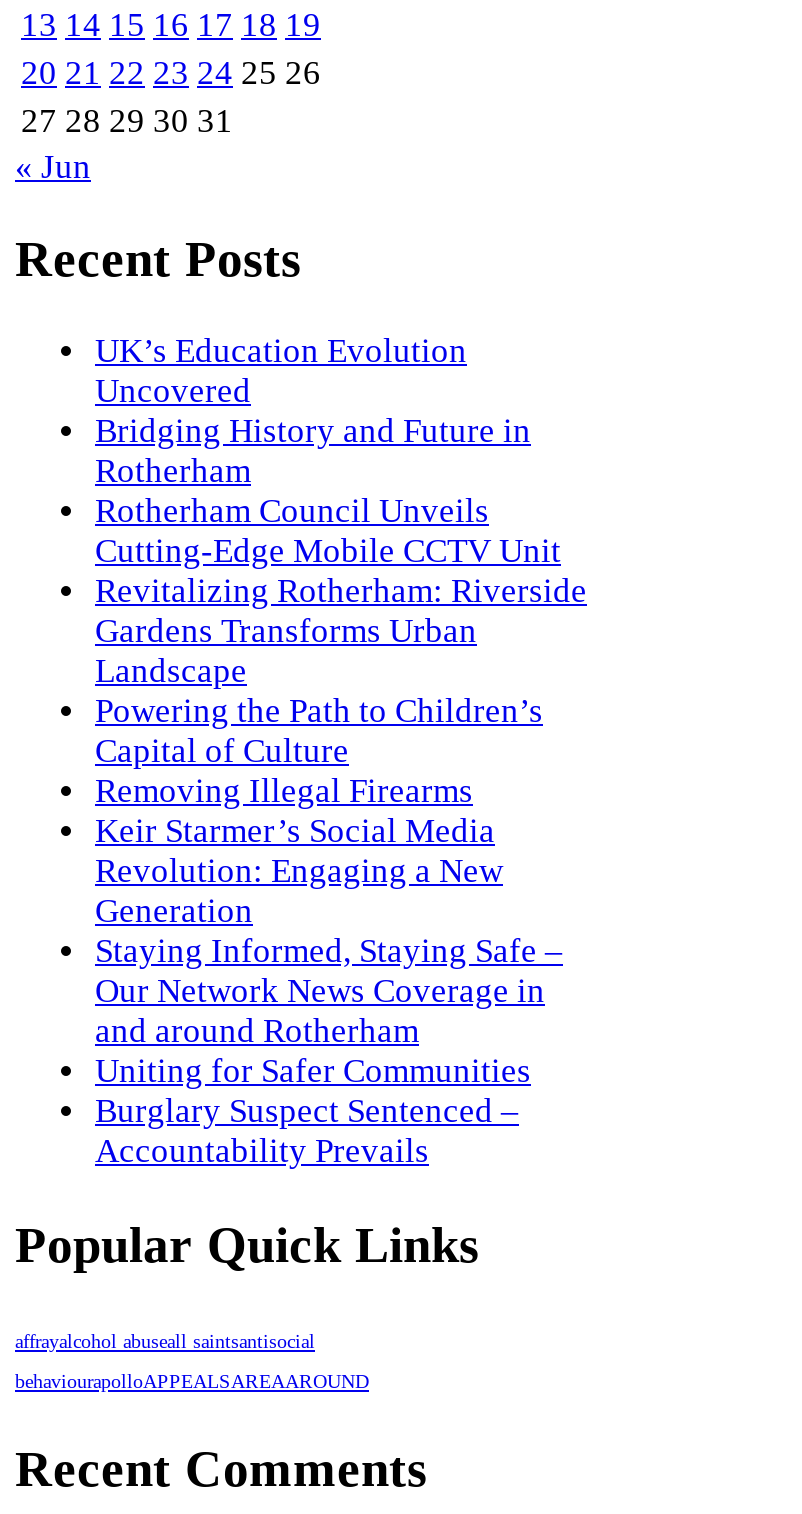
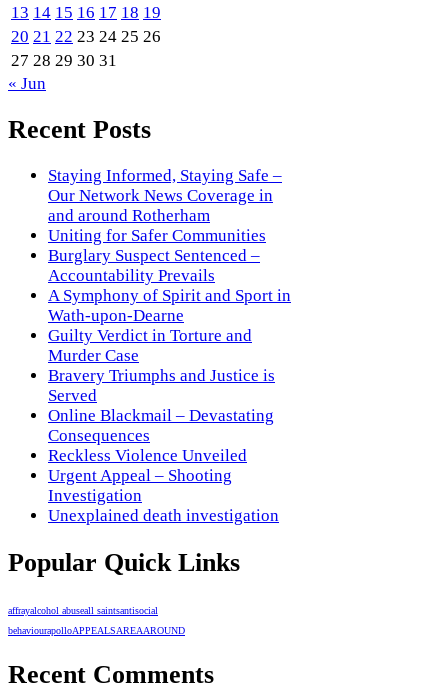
- UK’s Education Evolution
- Uncovered
- Bridging History and Future in
- Rotherham
- Rotherham Council Unveils
- Cutting-Edge Mobile CCTV Unit
- Revitalizing Rotherham: Riverside
- Gardens Transforms Urban
- Landscape
- Powering the Path to Children’s
- Capital of Culture
- Removing Illegal Firearms
- Keir Starmer’s Social Media
- Revolution: Engaging a New
- Generation

moved up: Staying Informed, Staying Safe – | Our Network News Coverage in | and around Rotherham | Uniting for Safer Communities | Burglary Suspect Sentenced – | Accountability Prevails

+ A Symphony of Spirit and Sport in
+ Wath-upon-Dearne
+ Guilty Verdict in Torture and
+ Murder Case
+ Bravery Triumphs and Justice is
+ Served
+ Online Blackmail – Devastating
+ Consequences
+ Reckless Violence Unveiled
+ Urgent Appeal – Shooting
+ Investigation
+ Unexplained death investigation
